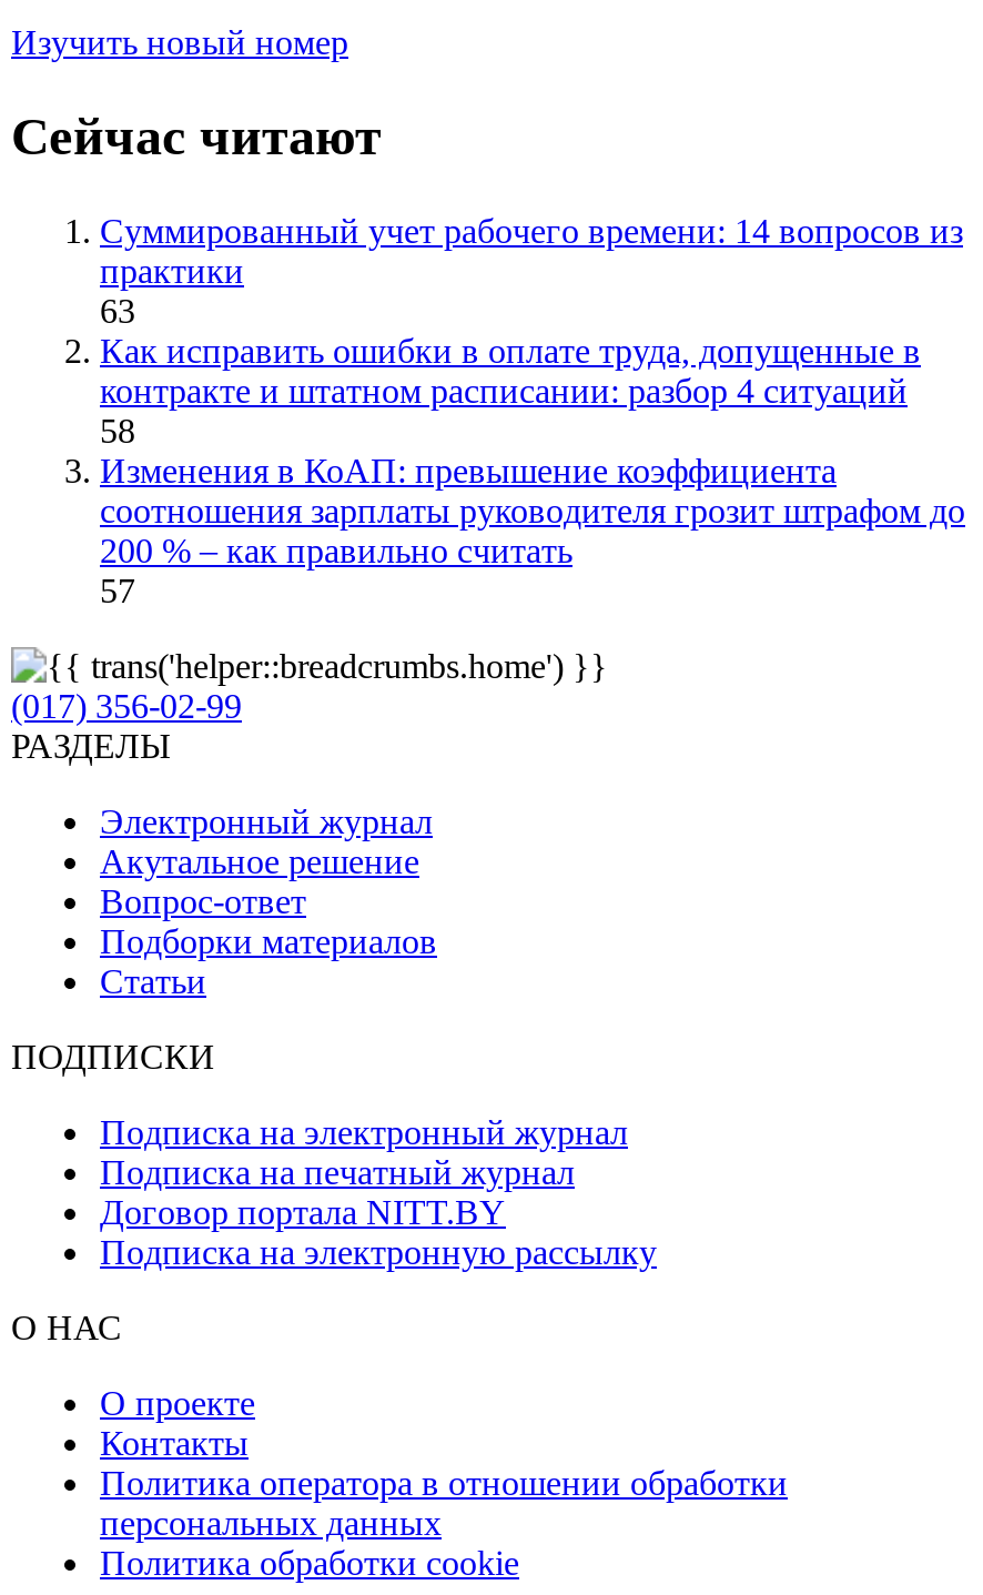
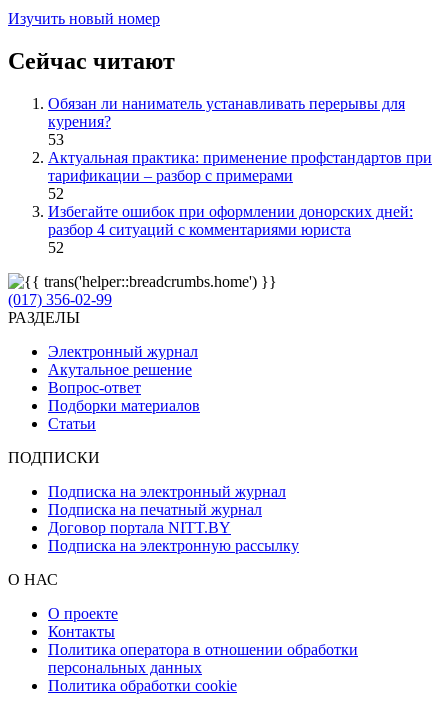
- Суммированный учет рабочего времени: 14 вопросов из
- практики
- 63
- Как исправить ошибки в оплате труда, допущенные в
- контракте и штатном расписании: разбор 4 ситуаций
- 58
- Изменения в КоАП: превышение коэффициента
- соотношения зарплаты руководителя грозит штрафом до
- 200 % – как правильно считать
- 57
+ Обязан ли наниматель устанавливать перерывы для
+ курения?
+ 53
+ Актуальная практика: применение профстандартов при
+ тарификации – разбор с примерами
+ 52
+ Избегайте ошибок при оформлении донорских дней:
+ разбор 4 ситуаций с комментариями юриста
+ 52
